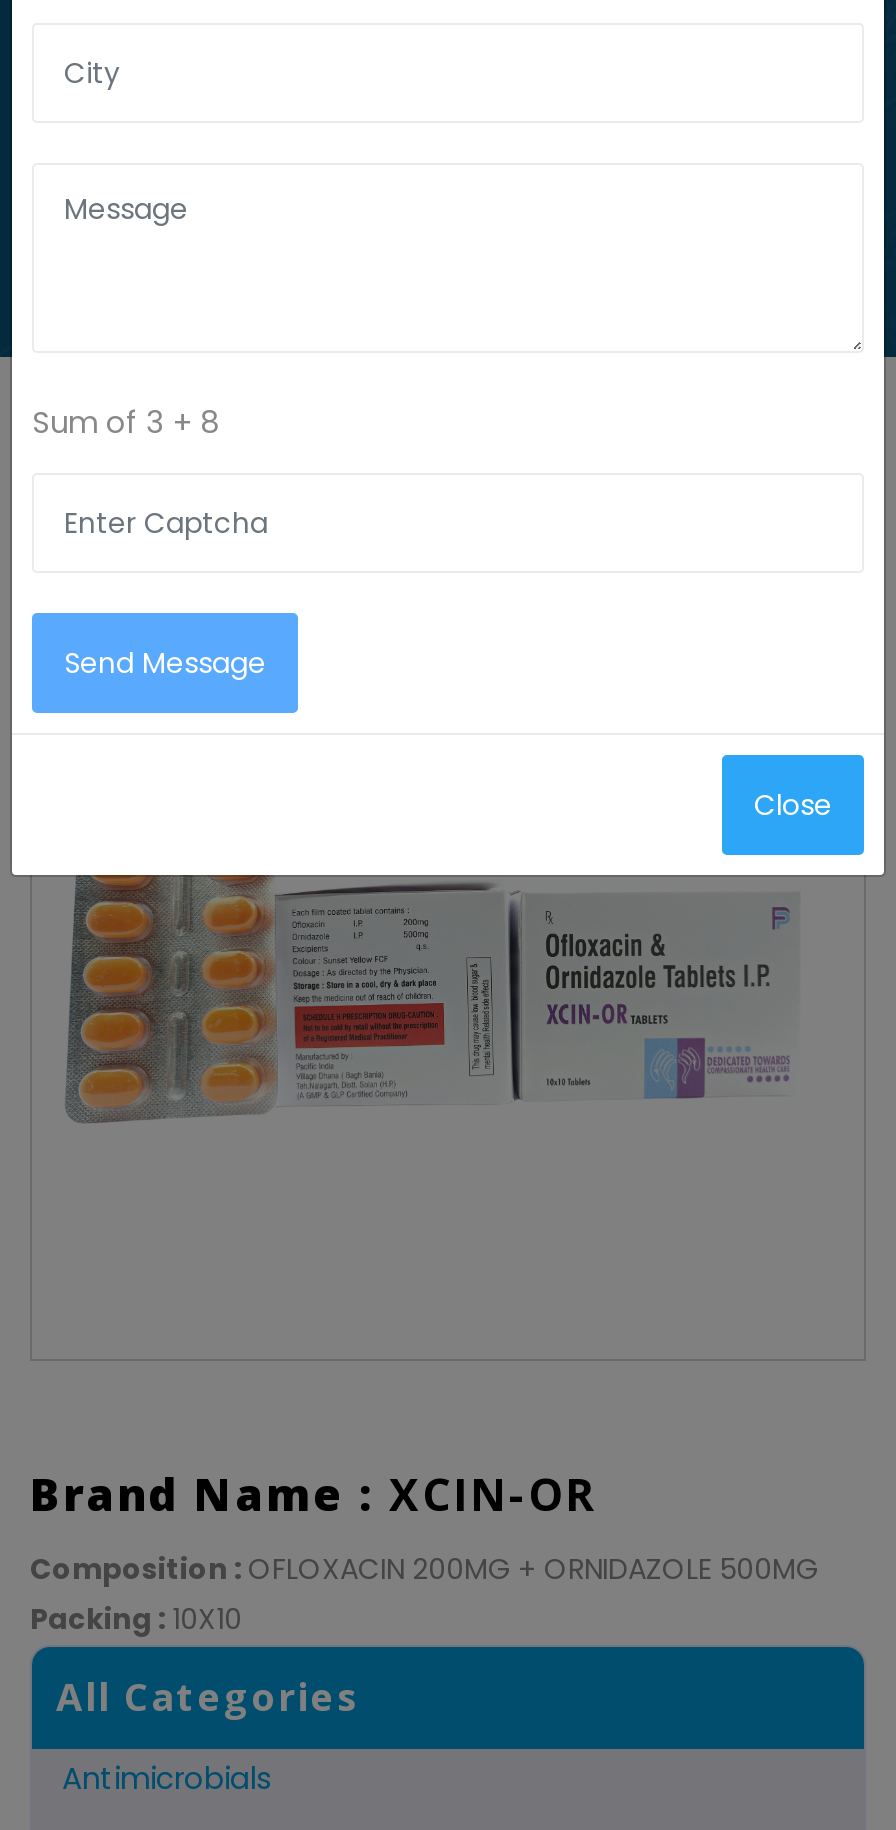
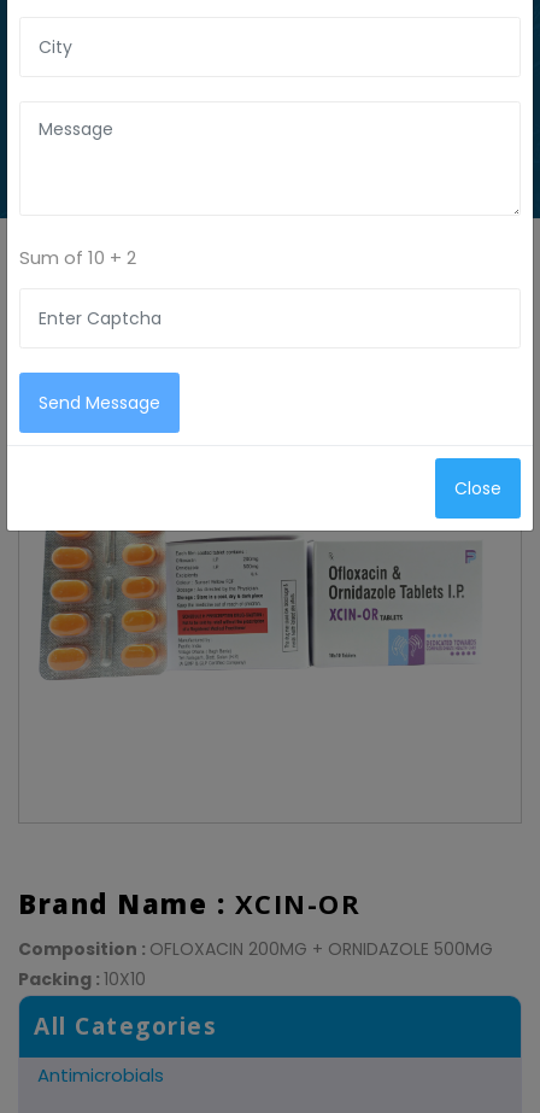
- Sum of 3 + 8
+ Sum of 10 + 2
